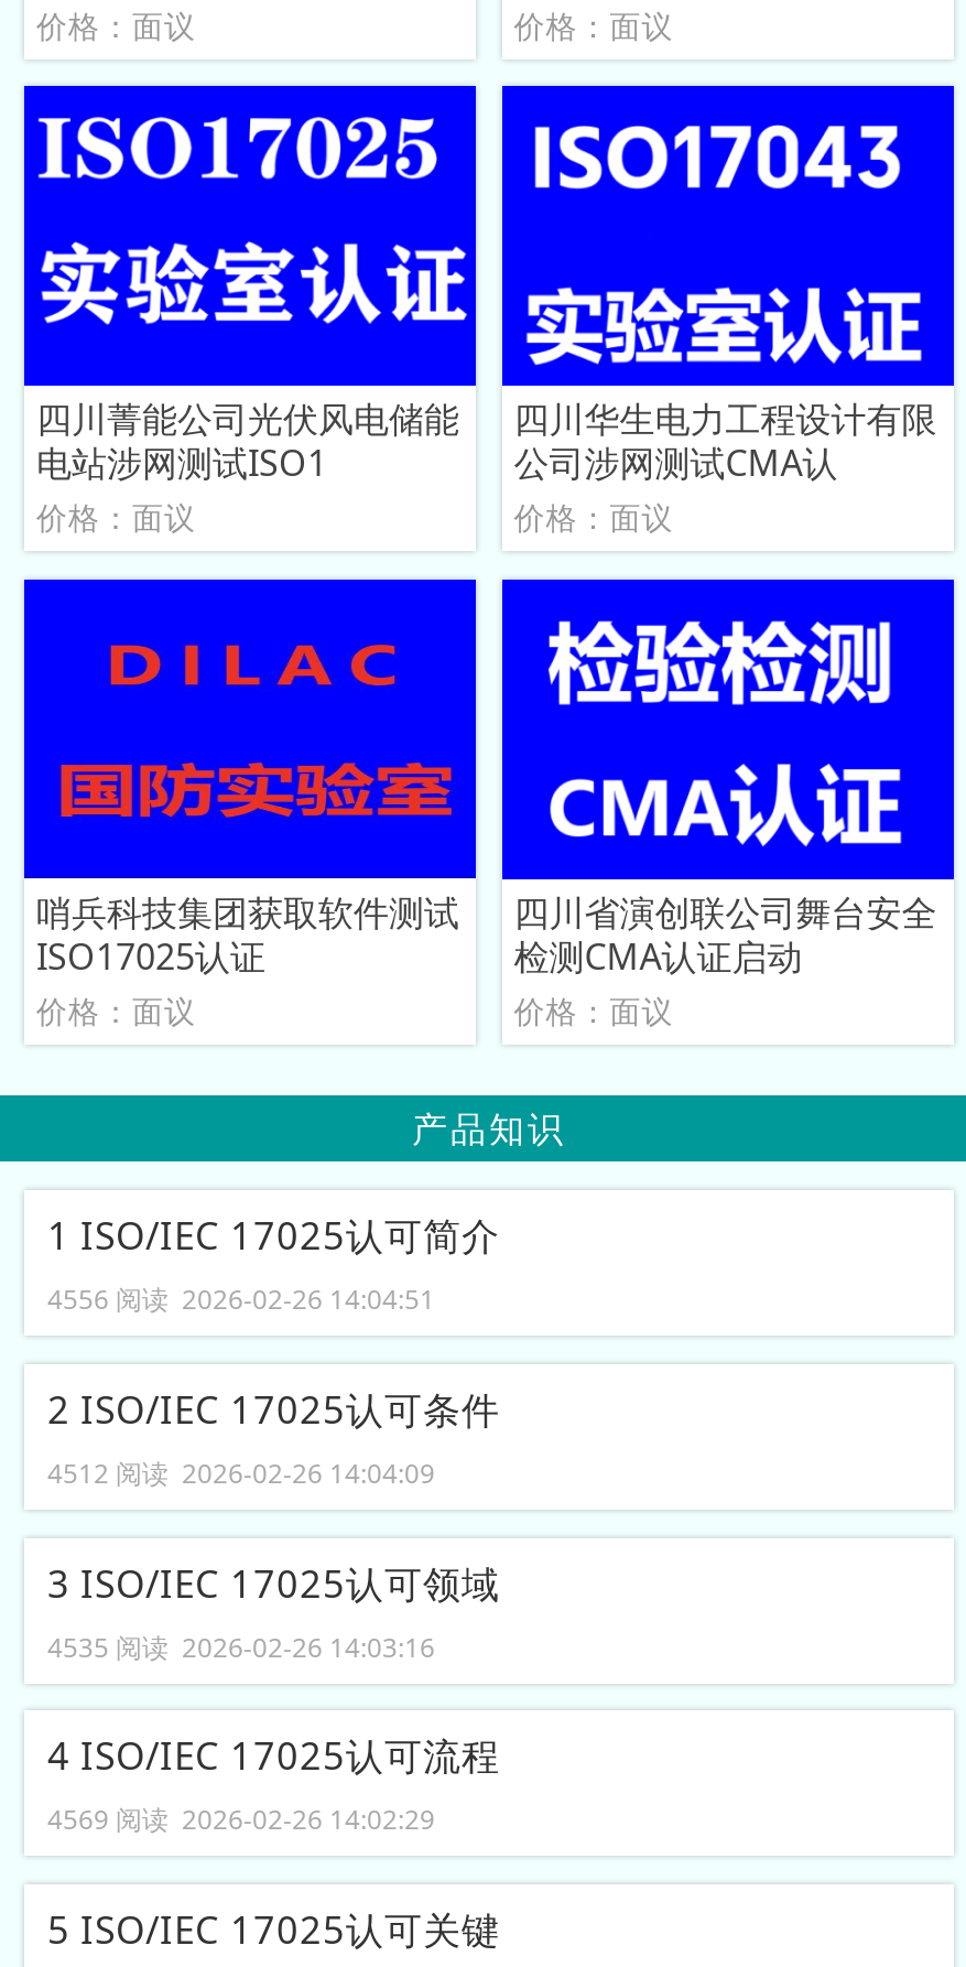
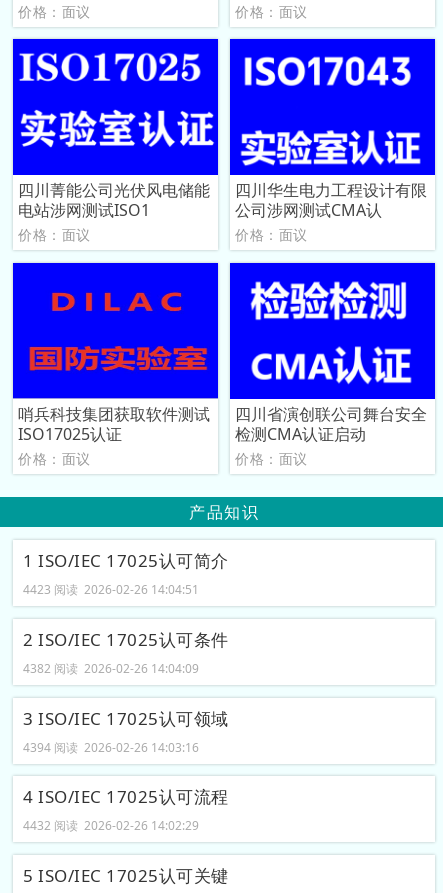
- 4556 阅读 2026-02-26 14:04:51
+ 4423 阅读 2026-02-26 14:04:51

- 4512 阅读 2026-02-26 14:04:09
+ 4382 阅读 2026-02-26 14:04:09

- 4535 阅读 2026-02-26 14:03:16
+ 4394 阅读 2026-02-26 14:03:16

- 4569 阅读 2026-02-26 14:02:29
+ 4432 阅读 2026-02-26 14:02:29
